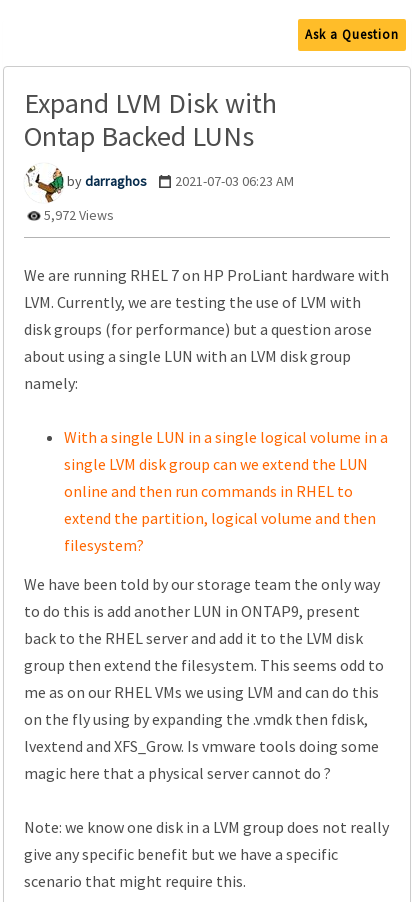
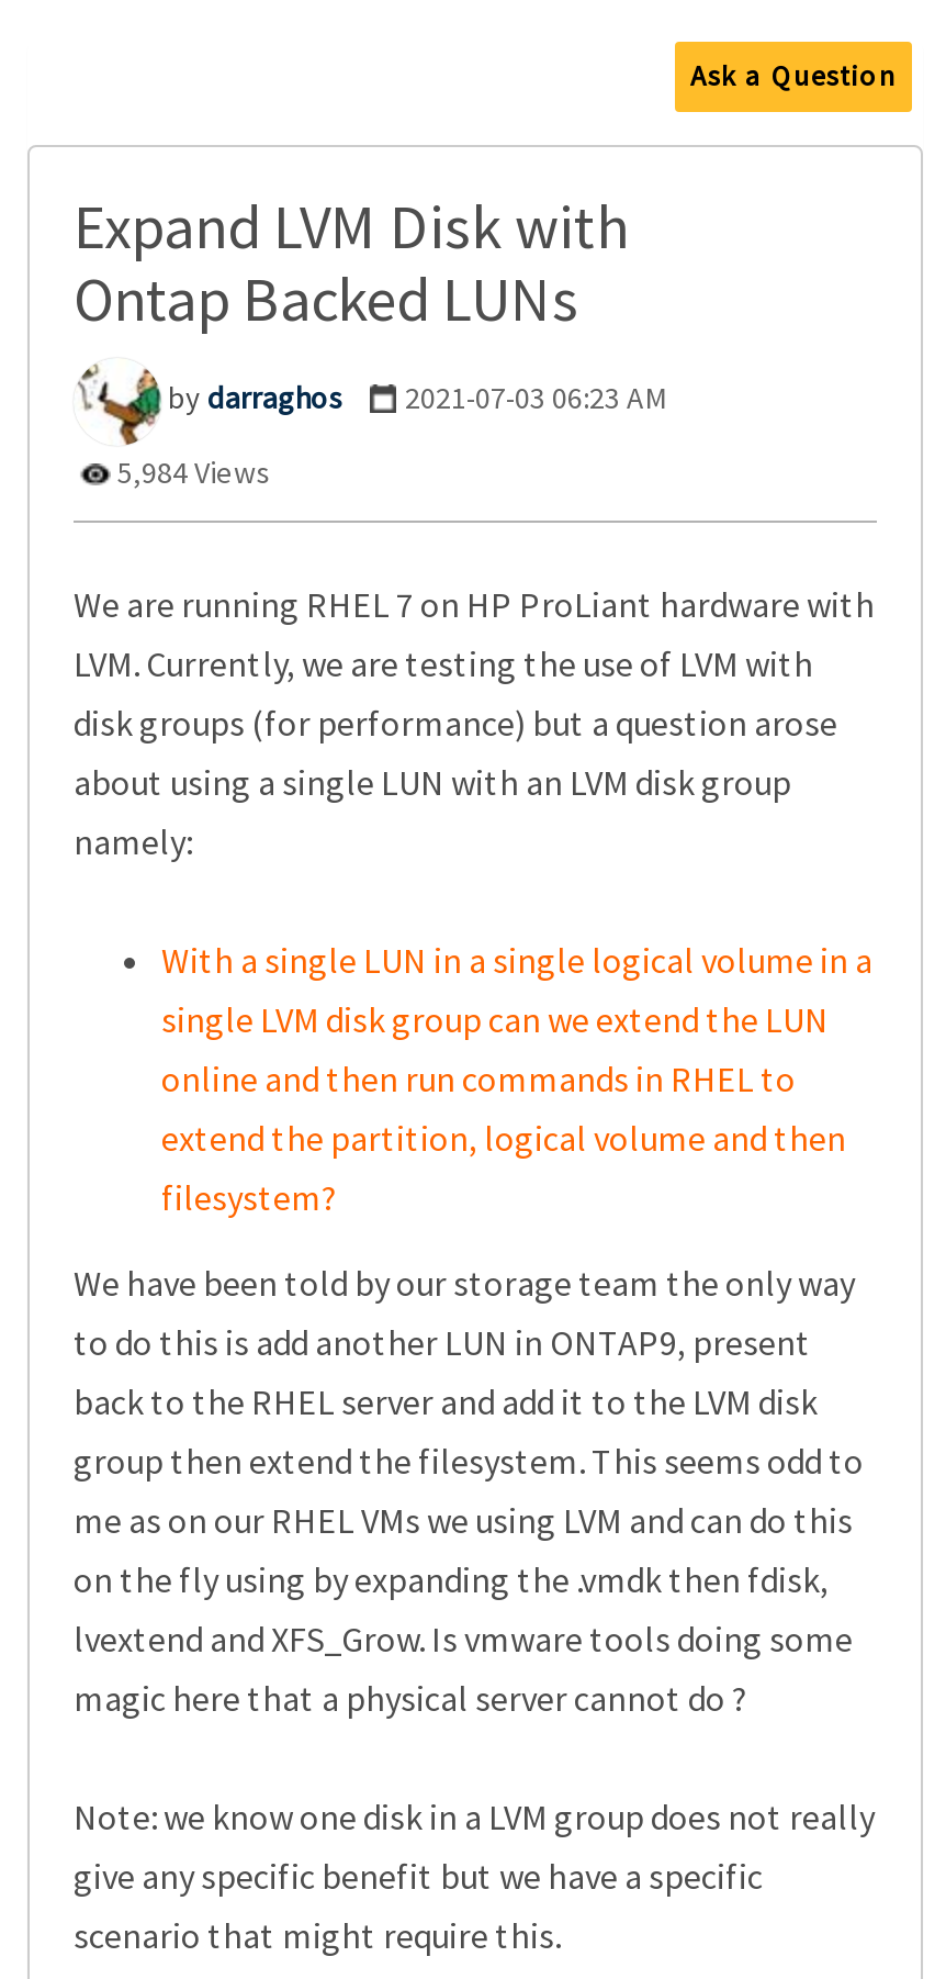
- 5,972 Views
+ 5,984 Views
